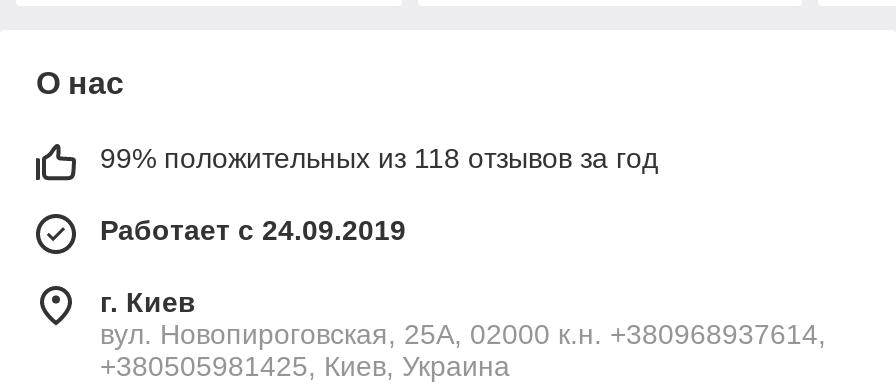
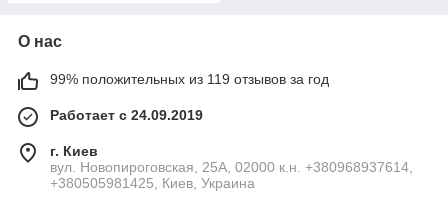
- 99% положительных из 118 отзывов за год
+ 99% положительных из 119 отзывов за год
